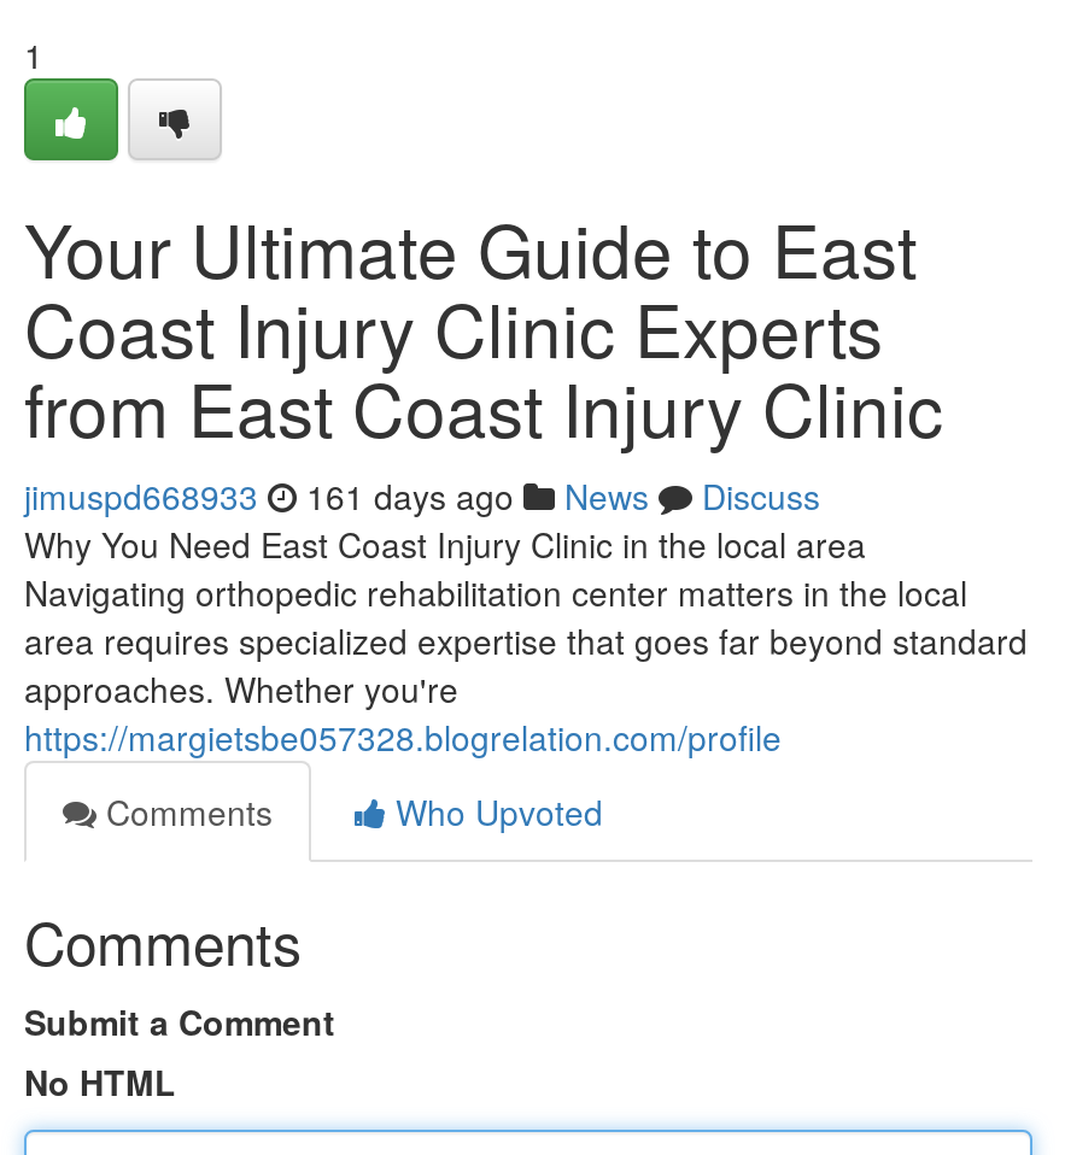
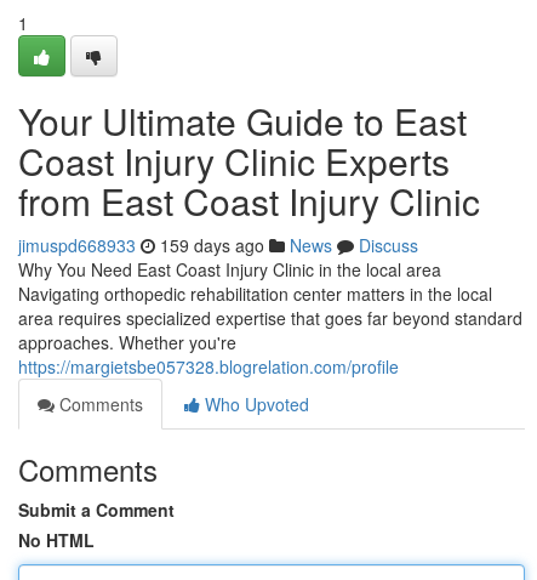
- jimuspd668933 161 days ago News Discuss
+ jimuspd668933 159 days ago News Discuss
